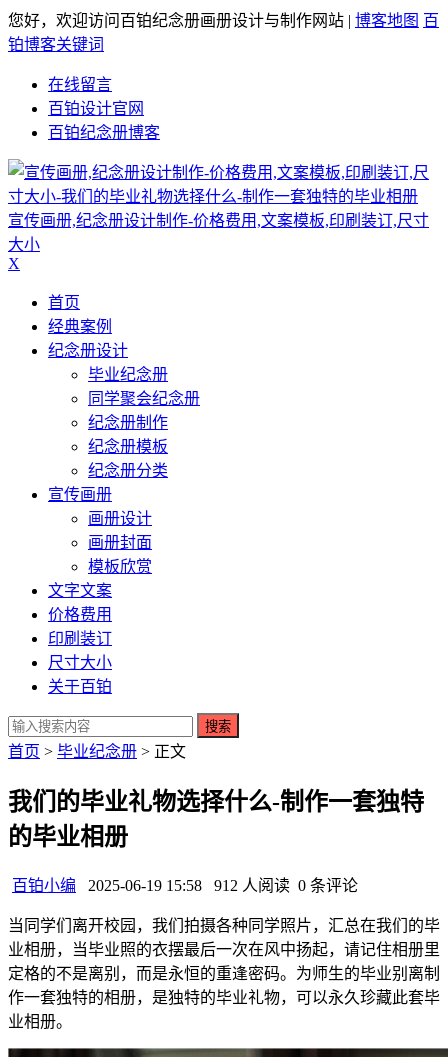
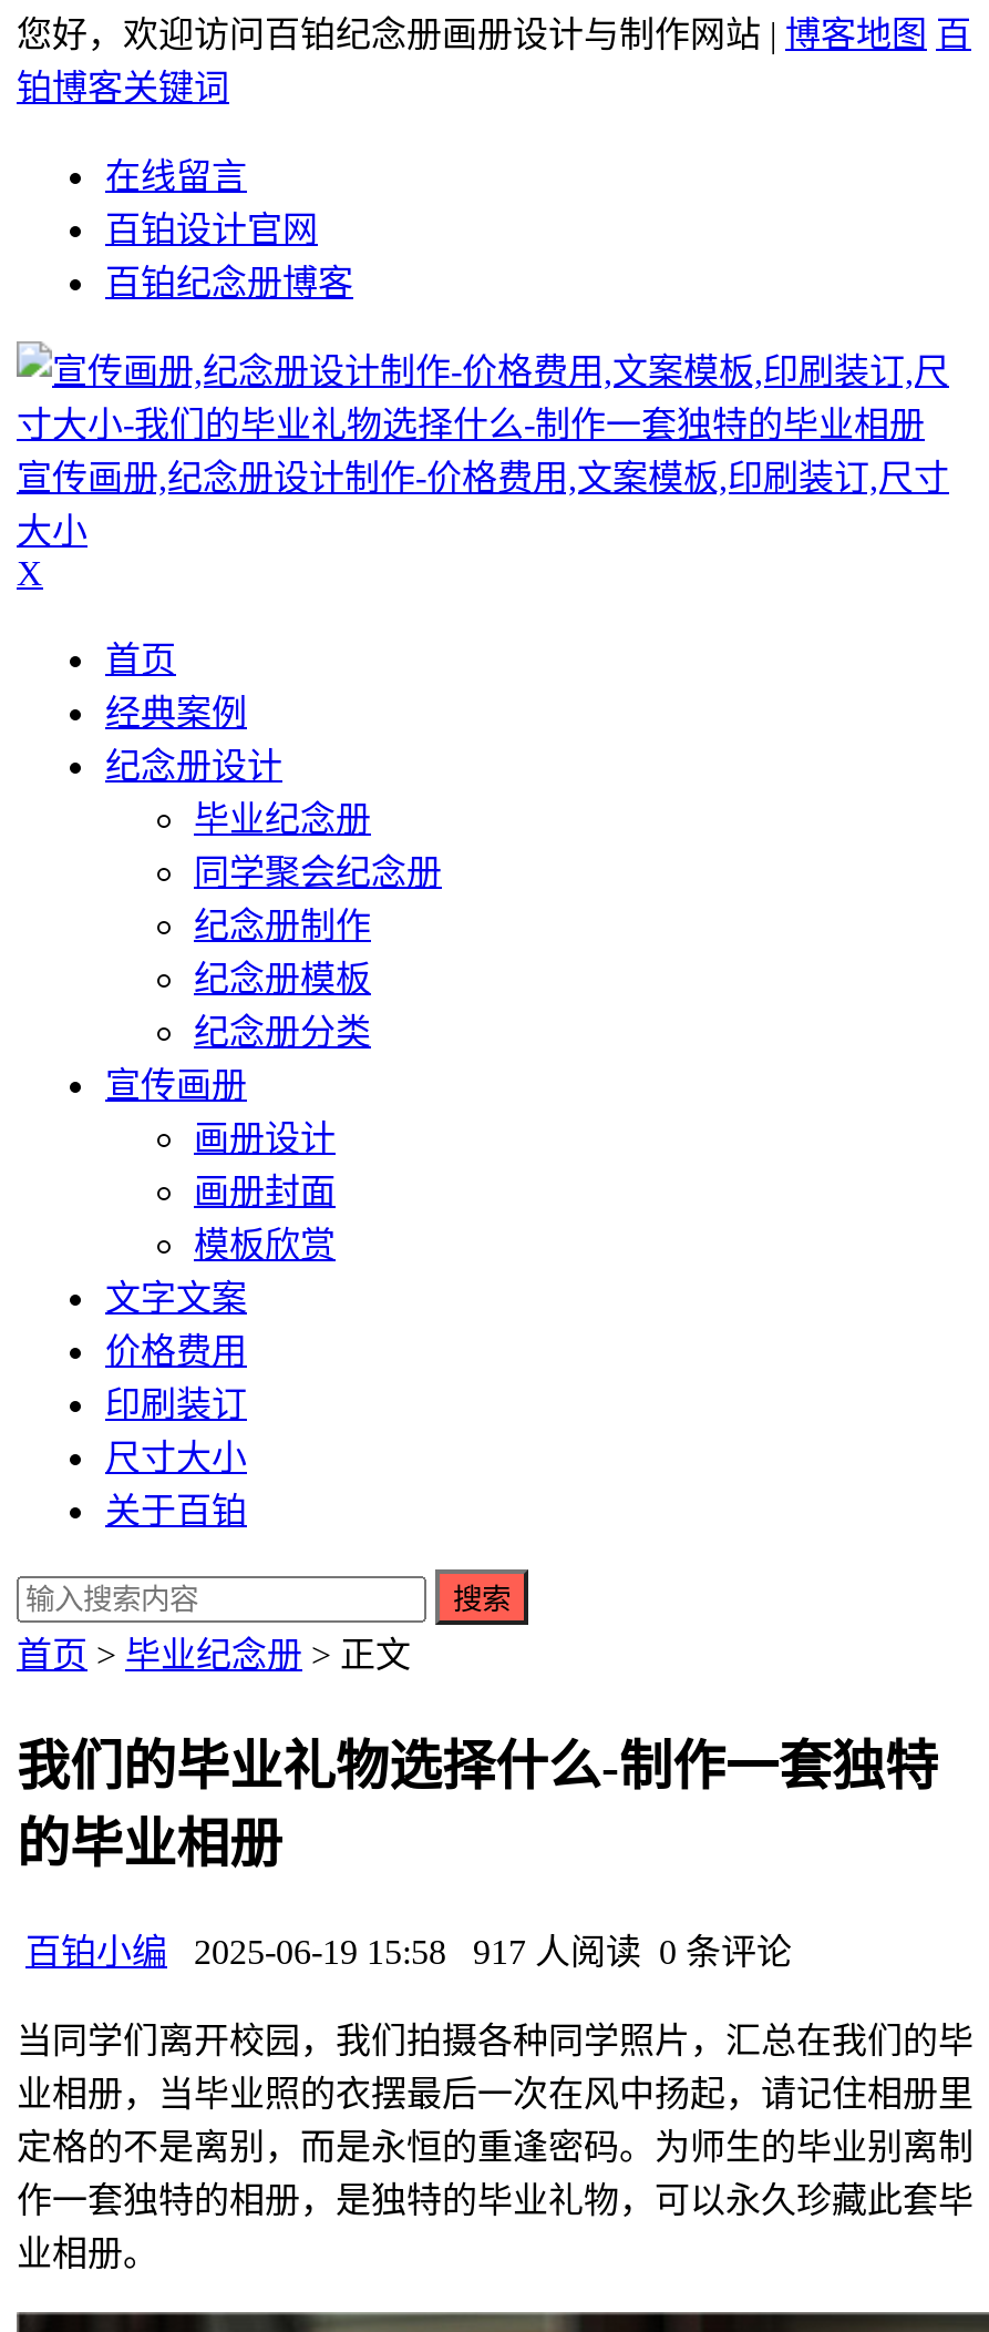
- 百铂小编 2025-06-19 15:58 912 人阅读 0 条评论
+ 百铂小编 2025-06-19 15:58 917 人阅读 0 条评论
